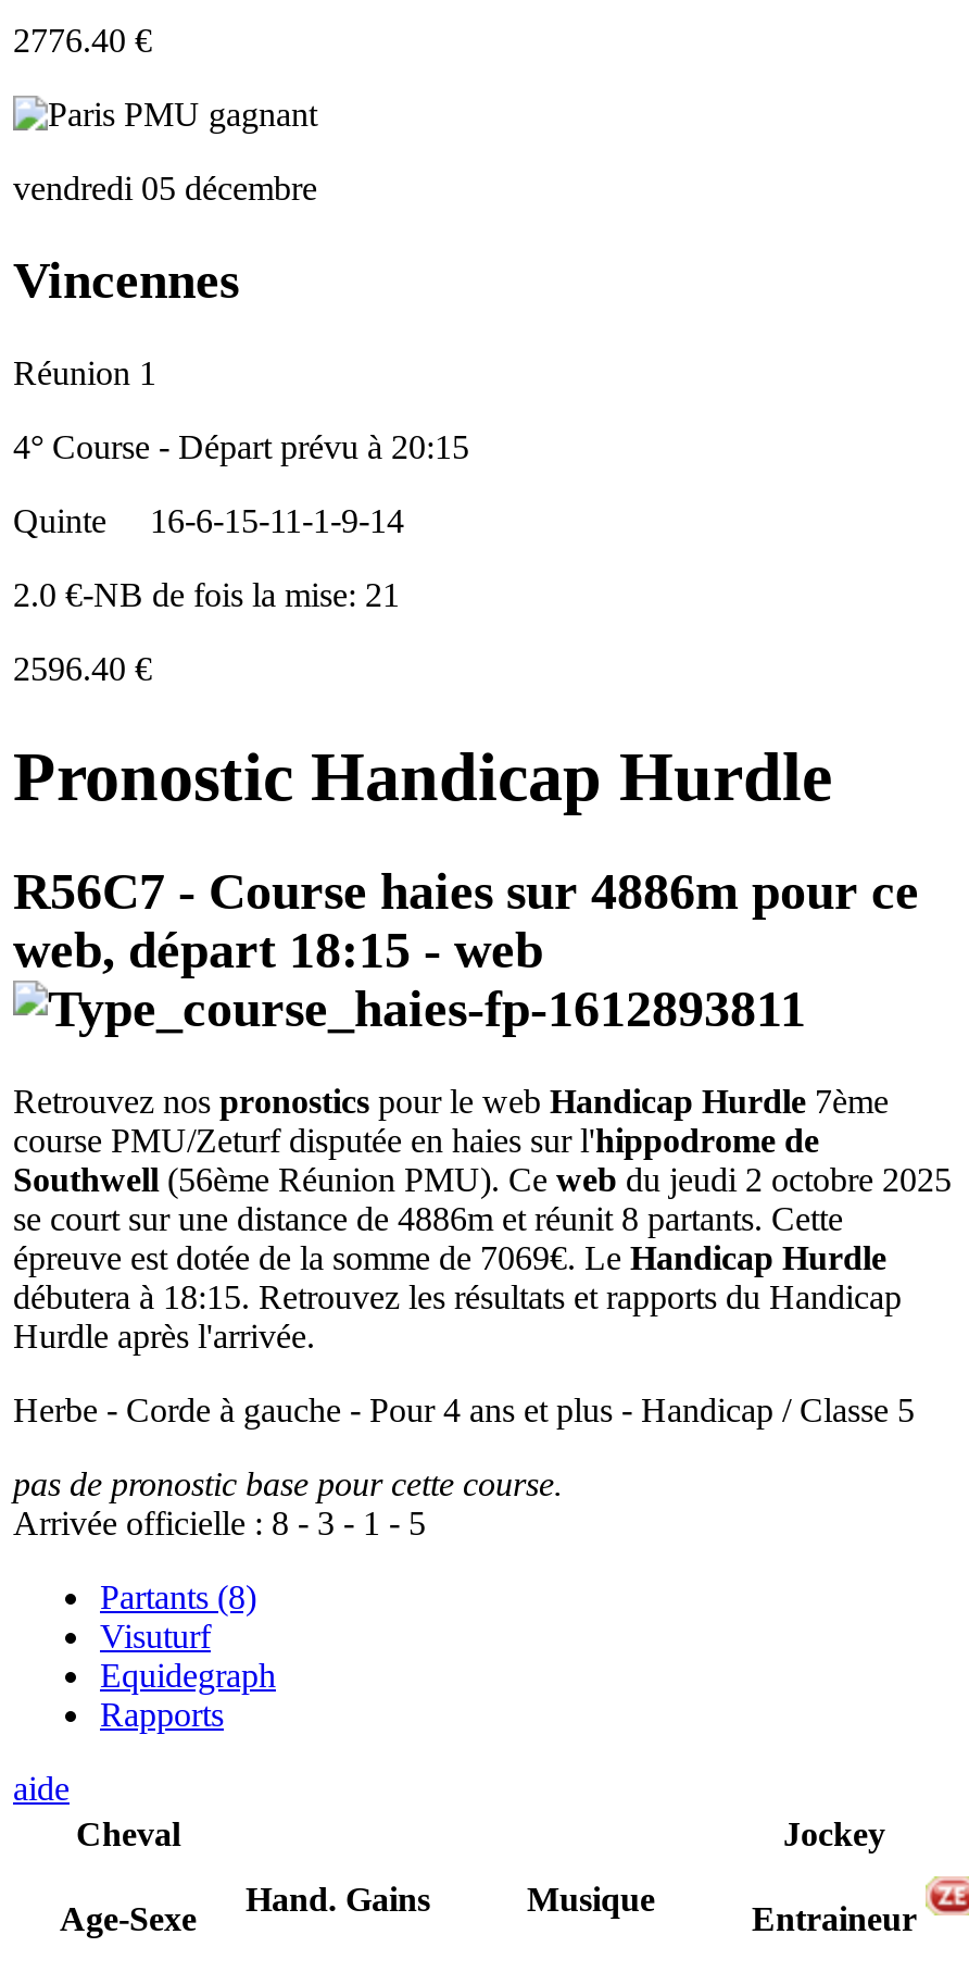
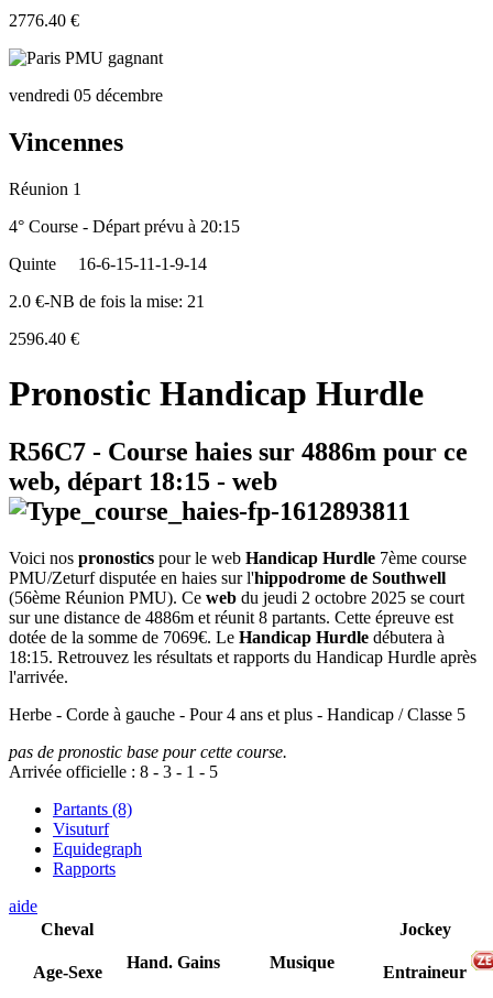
- Retrouvez nos pronostics pour le web Handicap Hurdle 7ème
- course PMU/Zeturf disputée en haies sur l'hippodrome de
- Southwell (56ème Réunion PMU). Ce web du jeudi 2 octobre 2025
- se court sur une distance de 4886m et réunit 8 partants. Cette
- épreuve est dotée de la somme de 7069€. Le Handicap Hurdle
- débutera à 18:15. Retrouvez les résultats et rapports du Handicap
- Hurdle après l'arrivée.
+ Voici nos pronostics pour le web Handicap Hurdle 7ème course
+ PMU/Zeturf disputée en haies sur l'hippodrome de Southwell
+ (56ème Réunion PMU). Ce web du jeudi 2 octobre 2025 se court
+ sur une distance de 4886m et réunit 8 partants. Cette épreuve est
+ dotée de la somme de 7069€. Le Handicap Hurdle débutera à
+ 18:15. Retrouvez les résultats et rapports du Handicap Hurdle après
+ l'arrivée.
